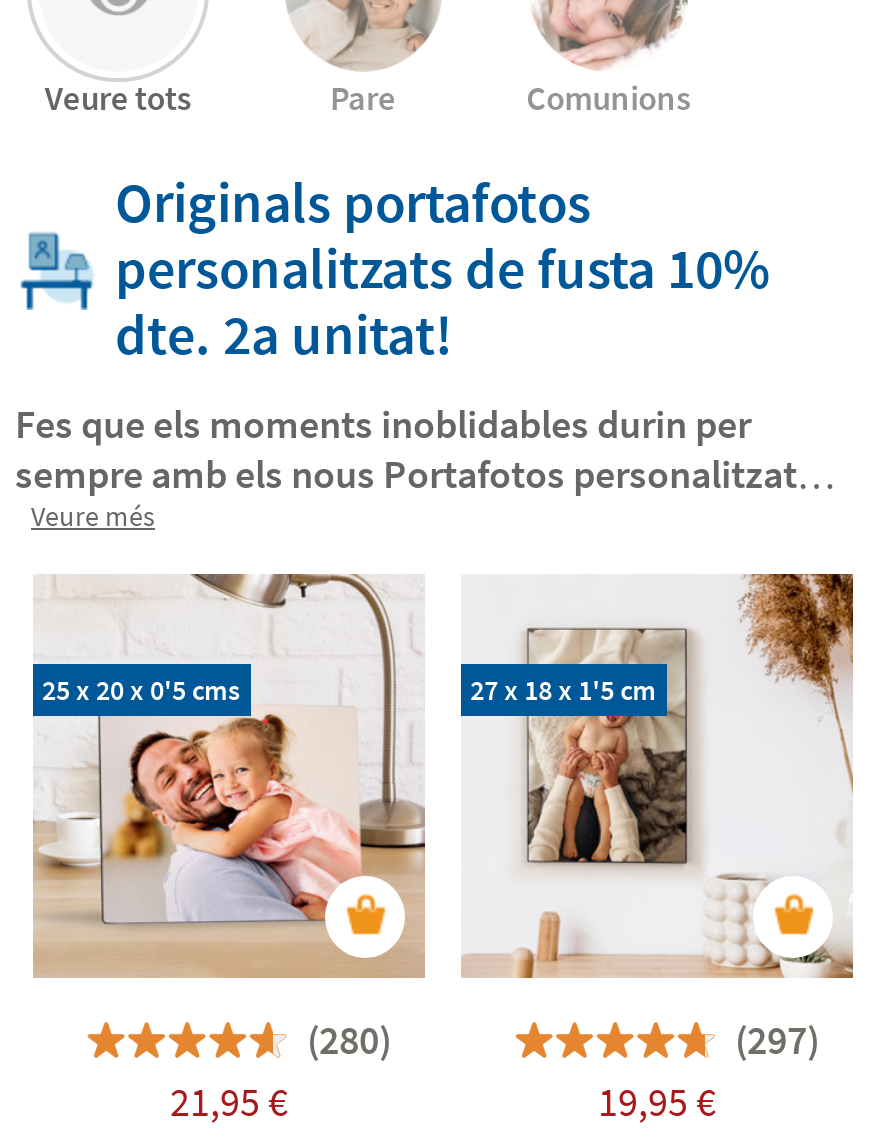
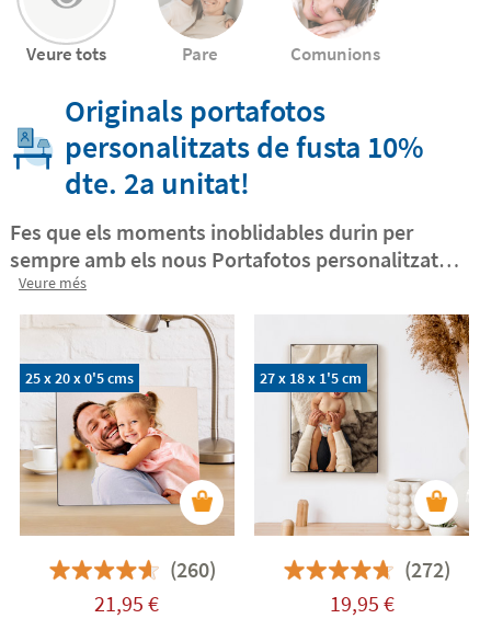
- (280)
+ (260)

- (297)
+ (272)
